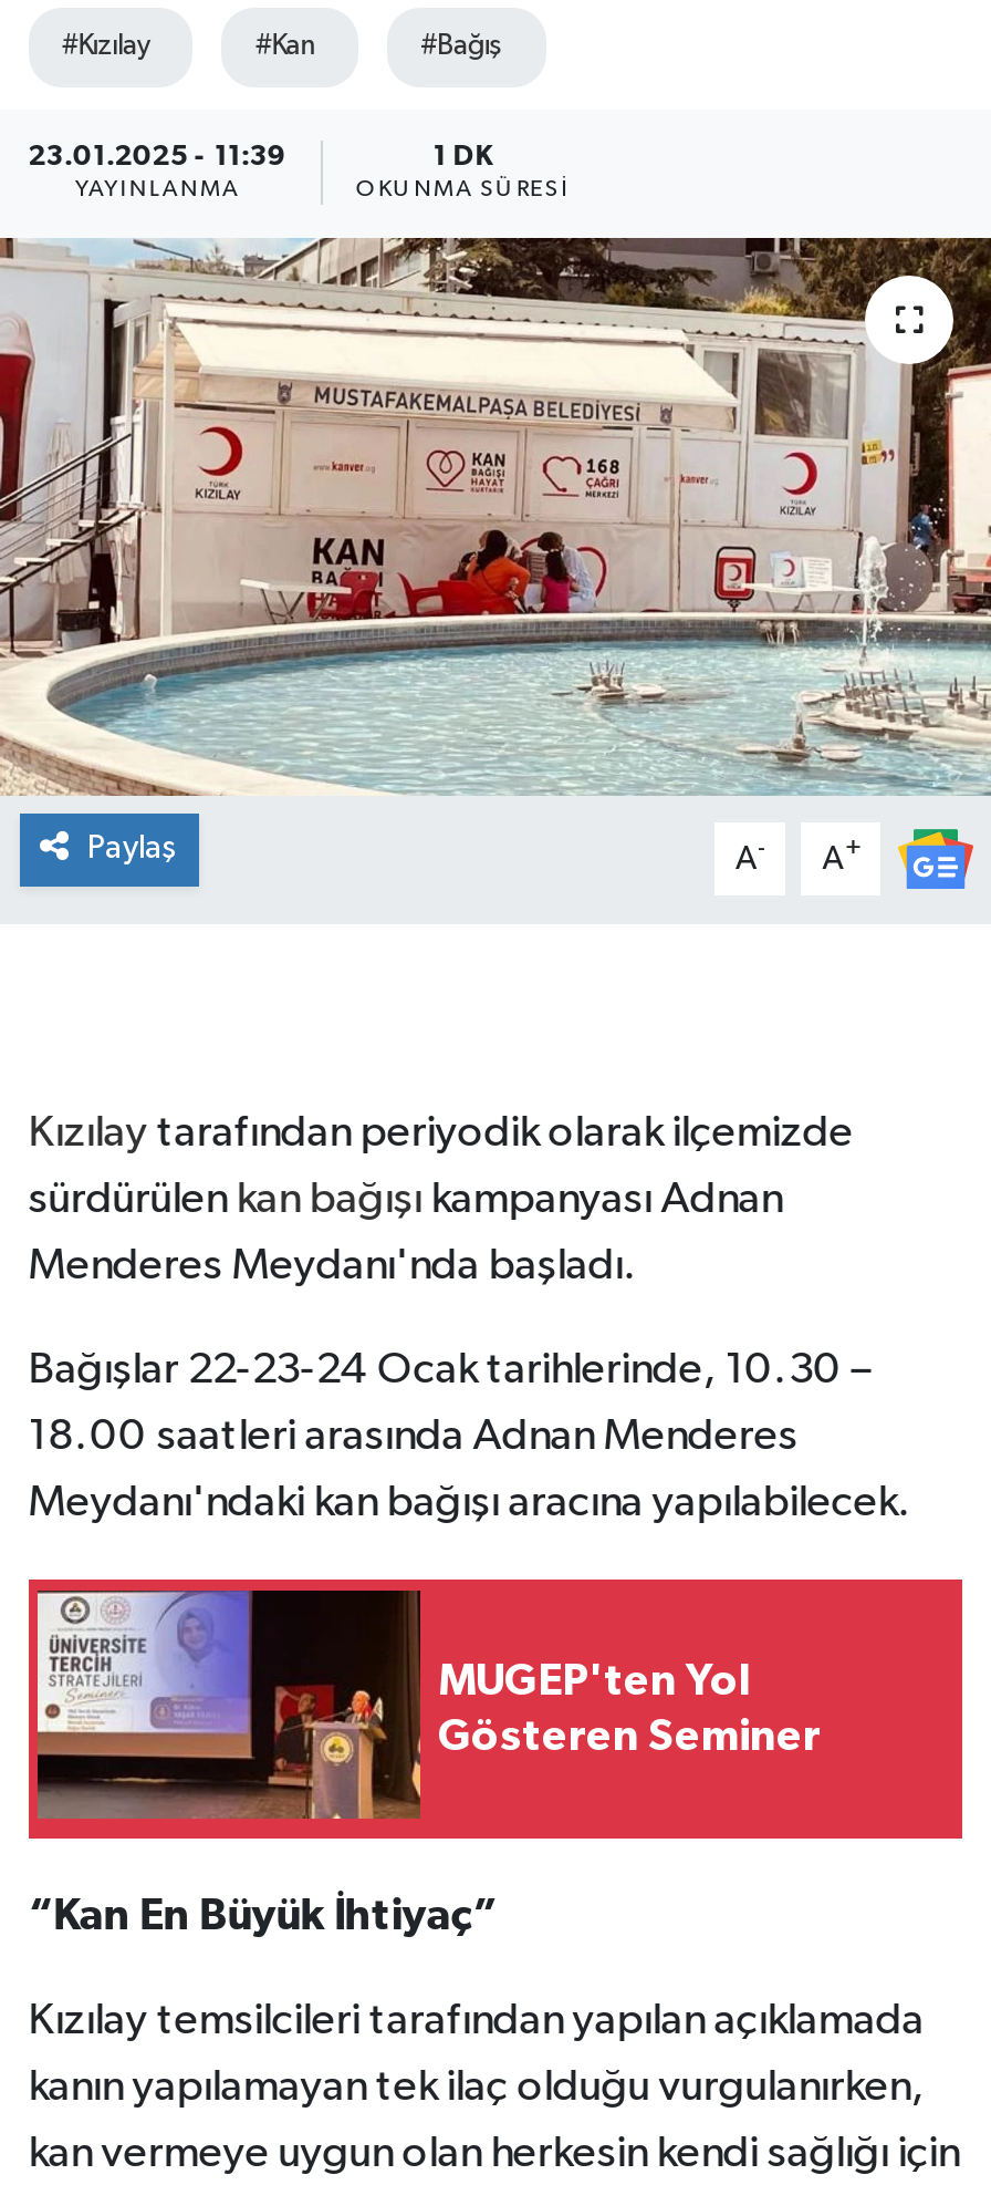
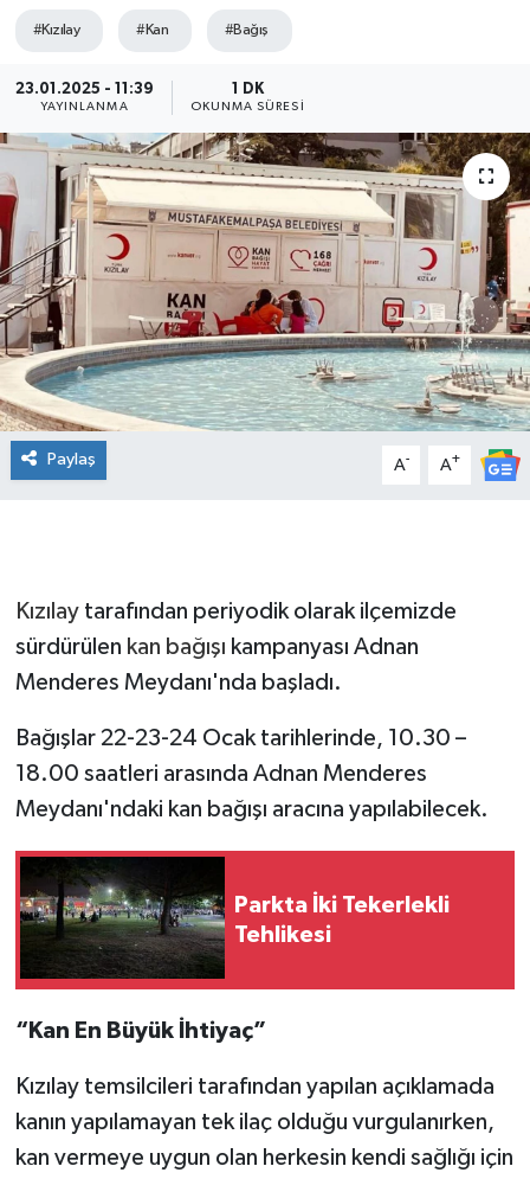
- [image]
- MUGEP'ten Yol
- Gösteren Seminer
+ [image]
+ Parkta İki Tekerlekli
+ Tehlikesi
